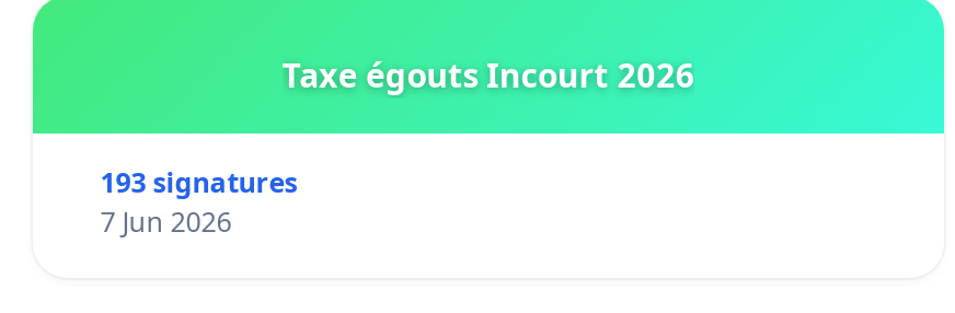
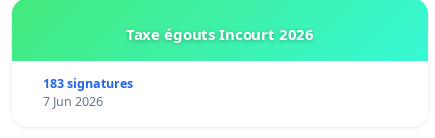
- 193 signatures
+ 183 signatures
